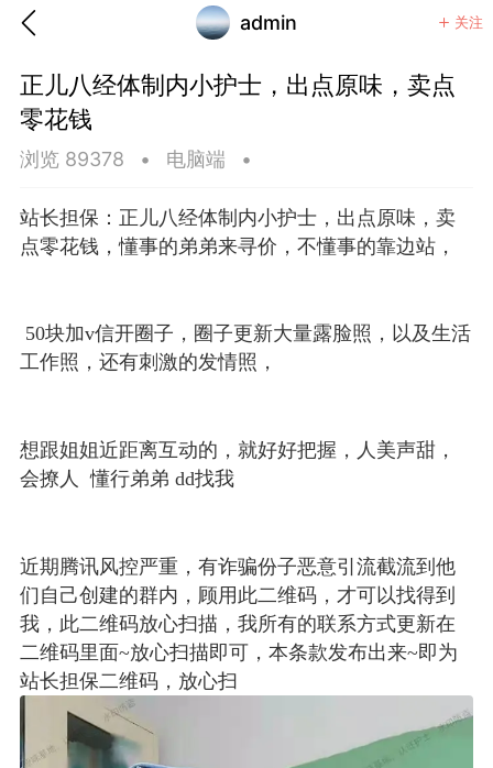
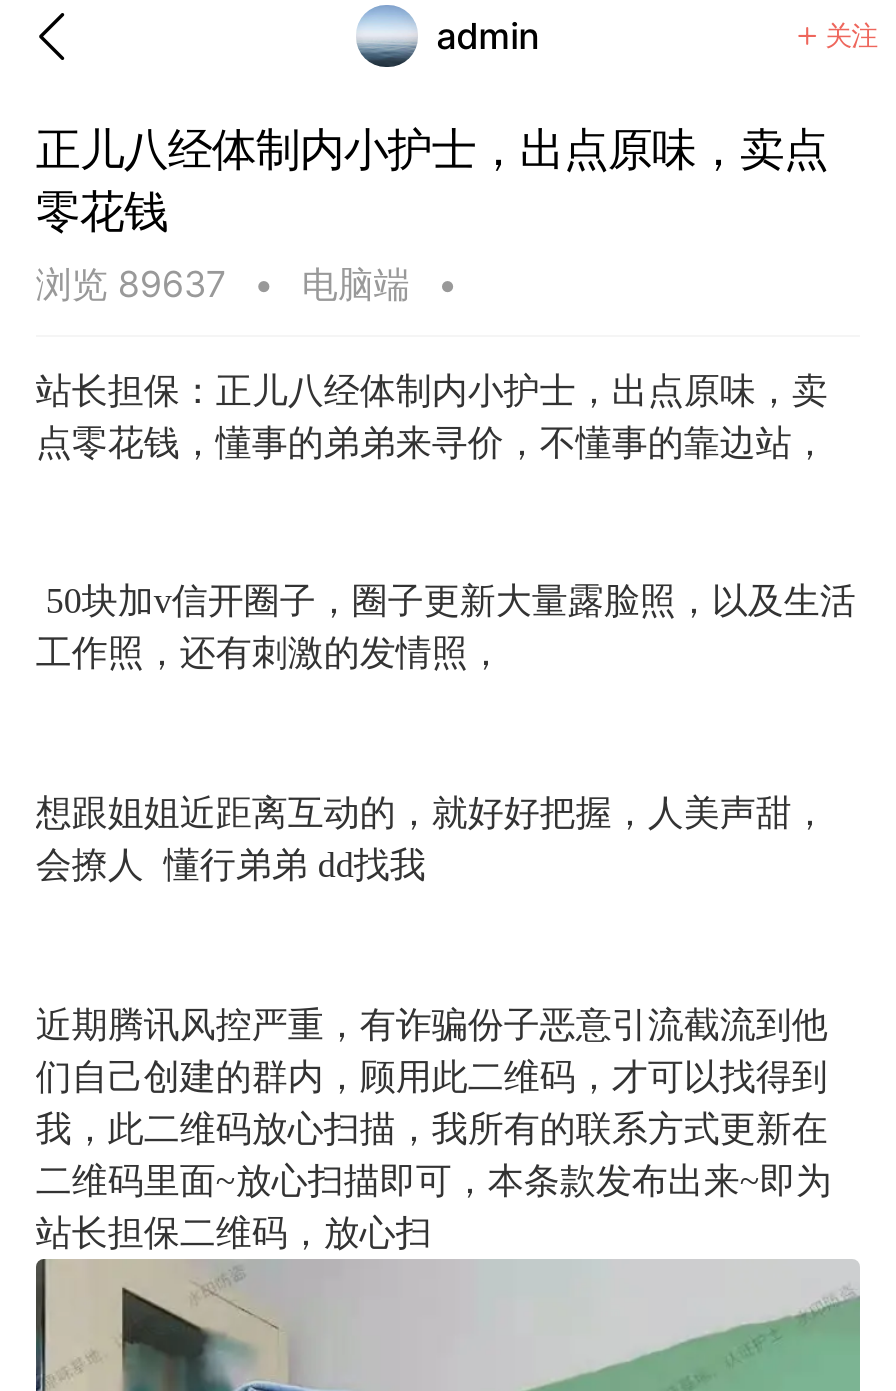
- 浏览 89378
+ 浏览 89637
